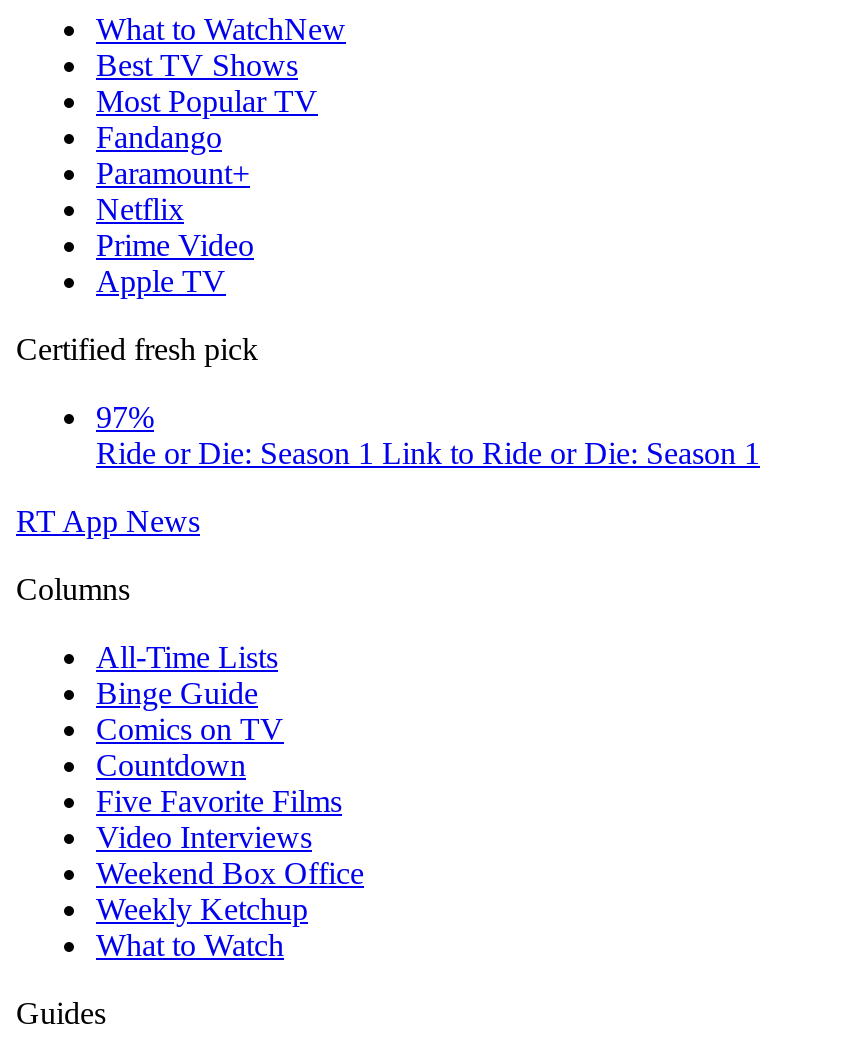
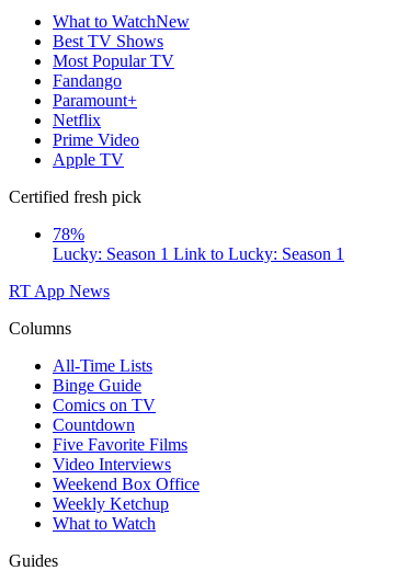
- 97%
- Ride or Die: Season 1 Link to Ride or Die: Season 1
+ 78%
+ Lucky: Season 1 Link to Lucky: Season 1
